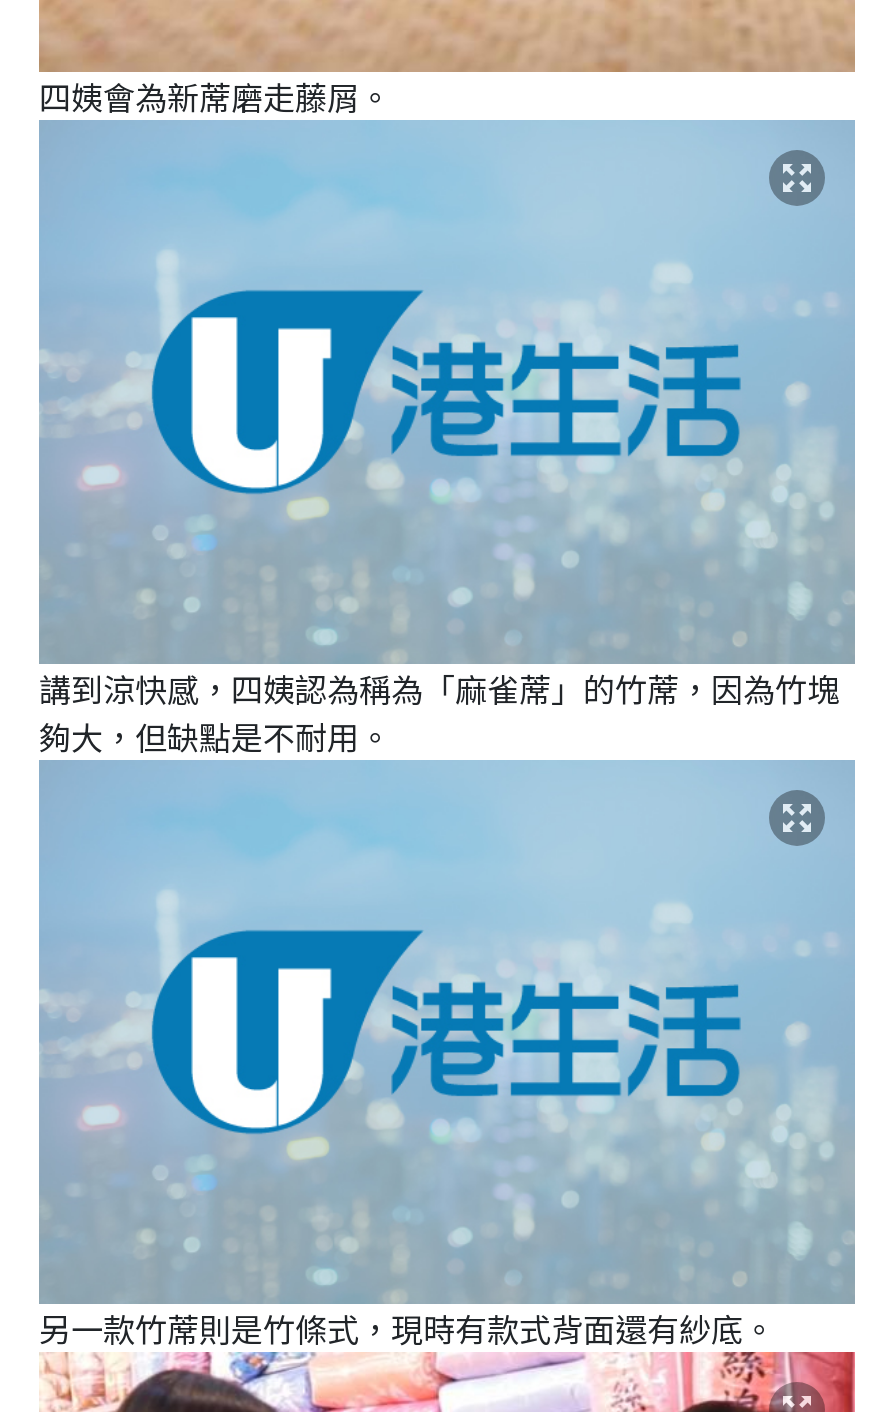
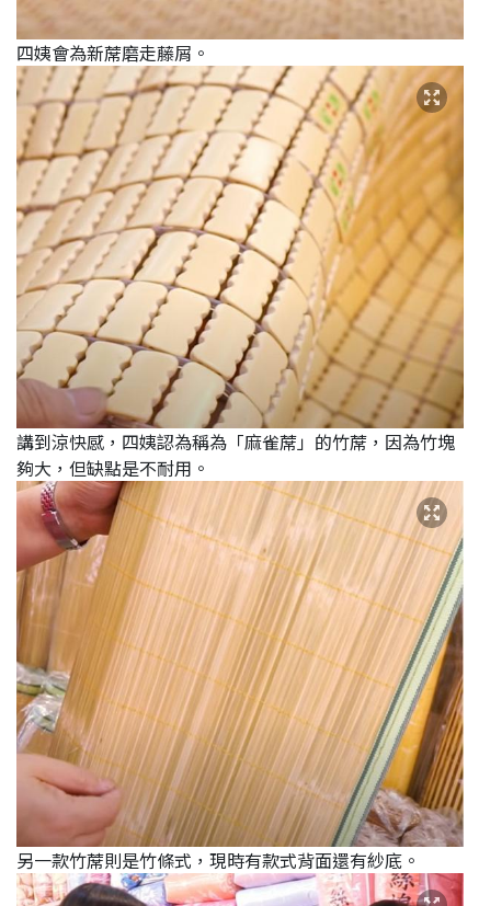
- [image]
+ [image]

- [image]
+ [image]
